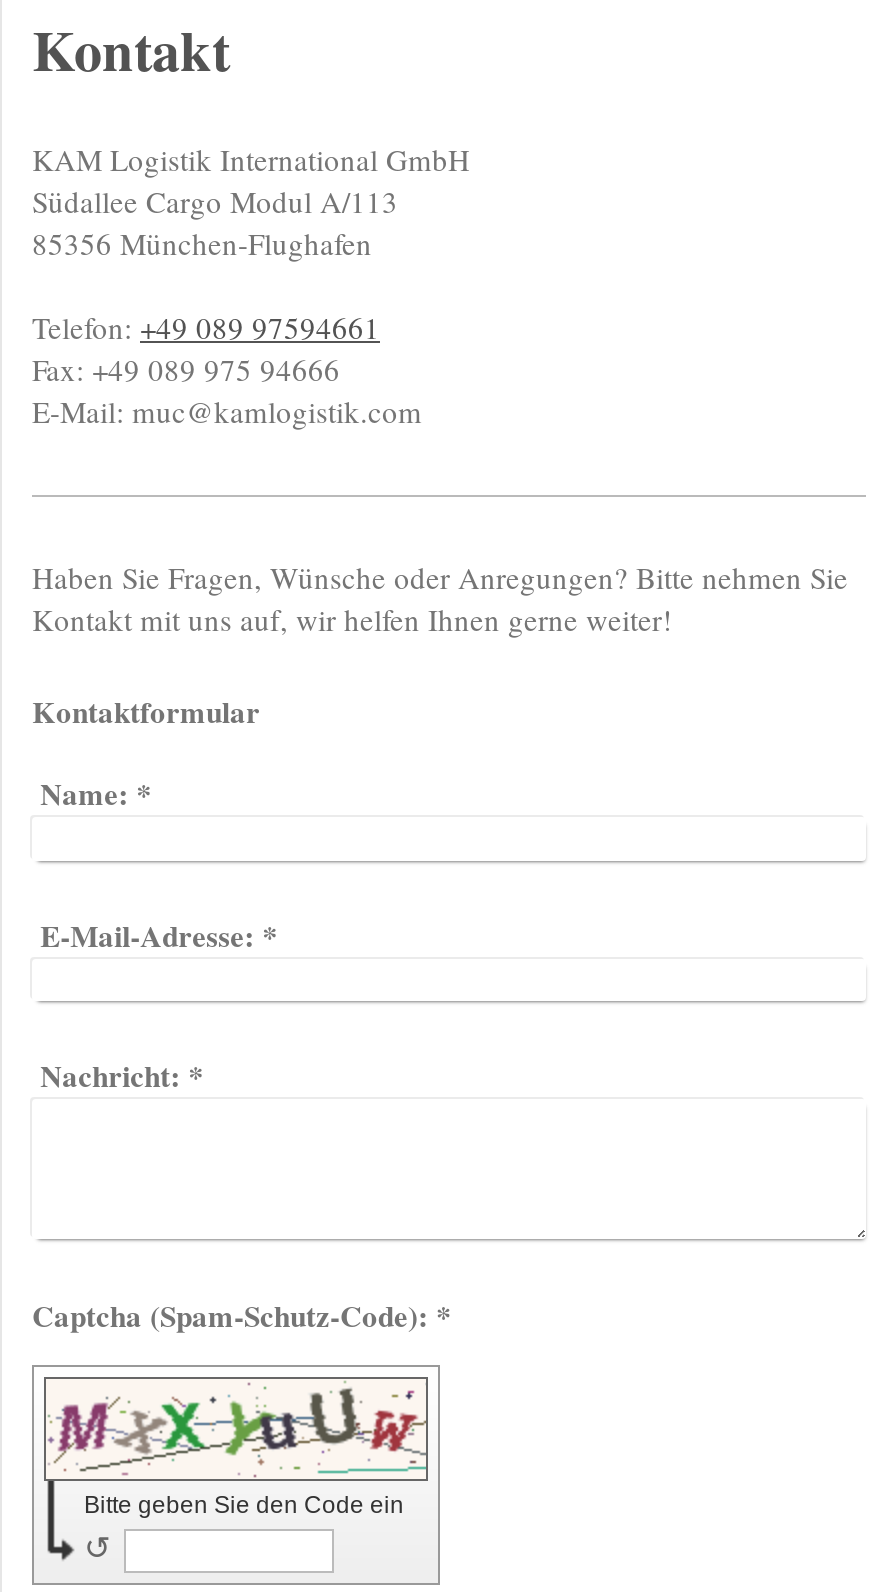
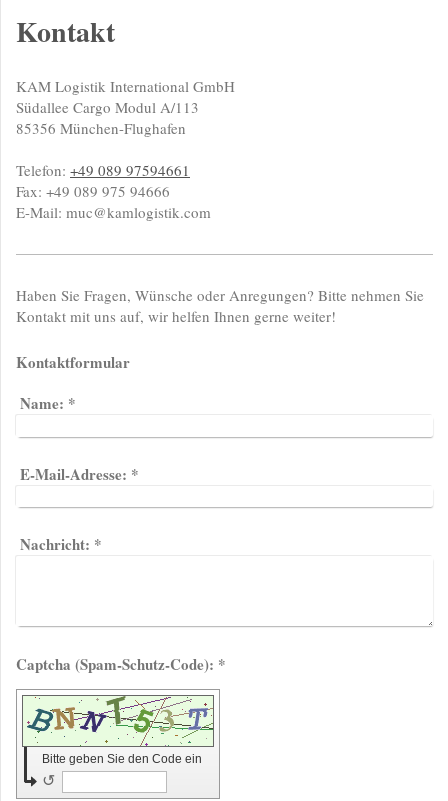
- [image]
+ [image]
